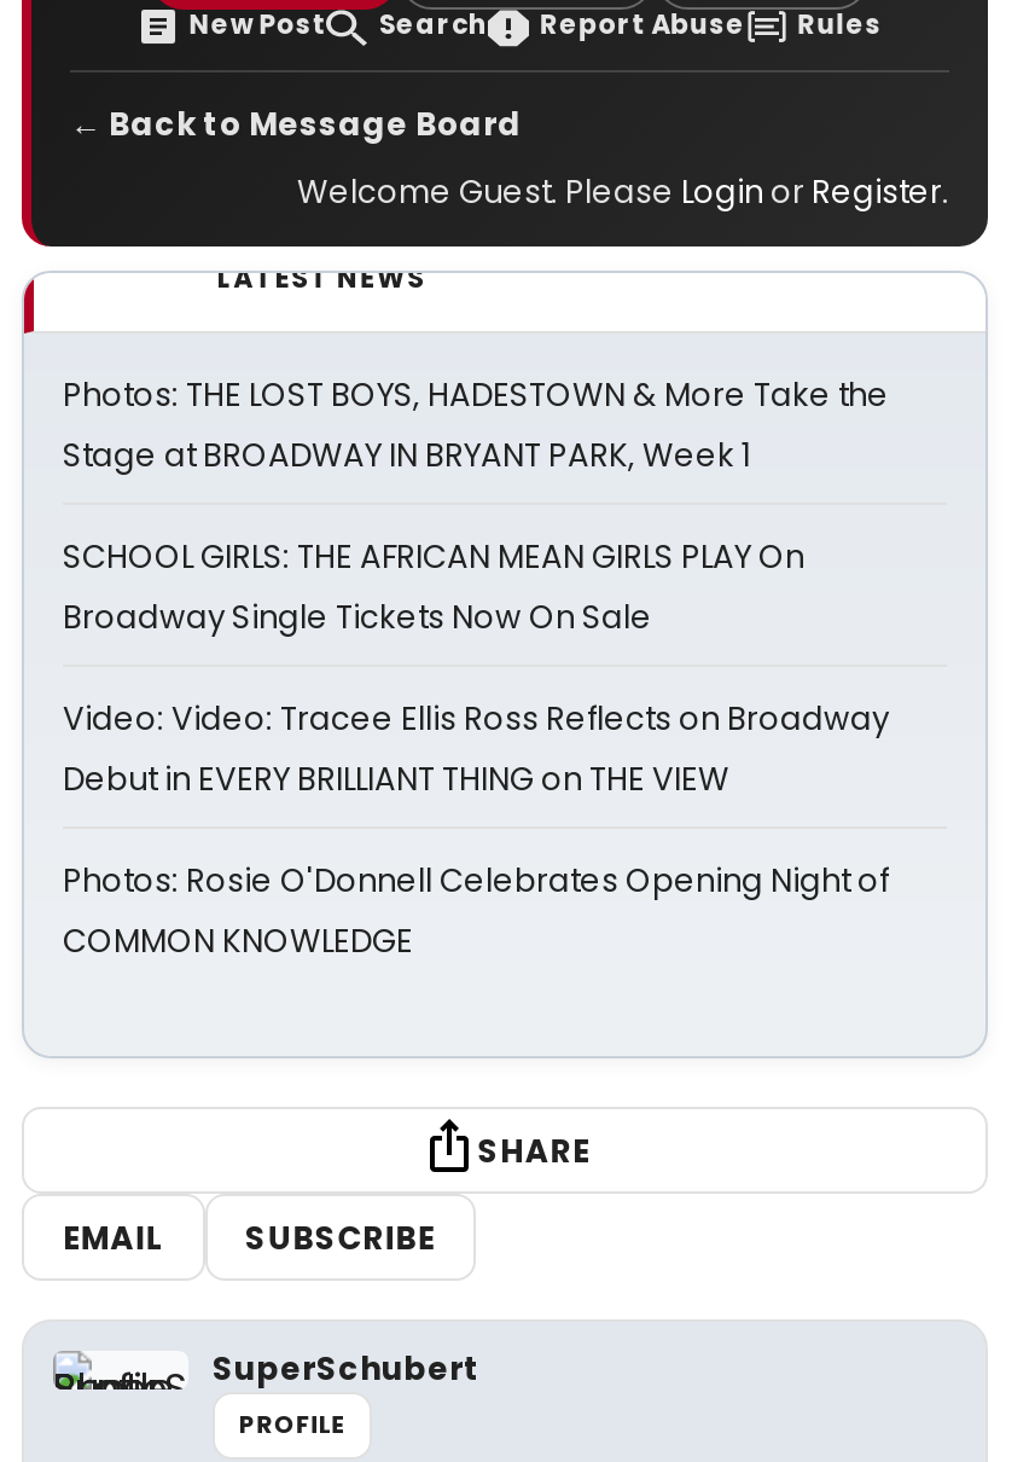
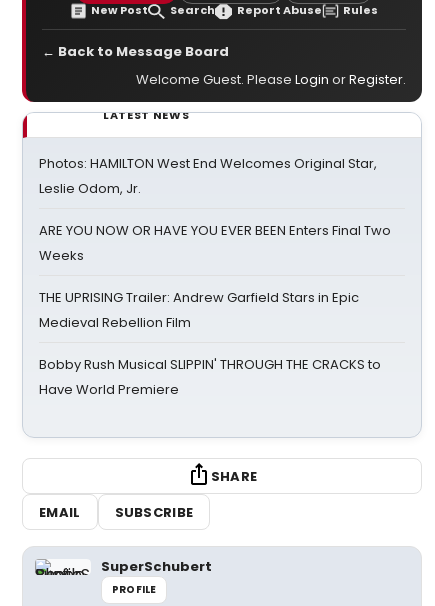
- Photos: THE LOST BOYS, HADESTOWN & More Take the
- Stage at BROADWAY IN BRYANT PARK, Week 1
+ Photos: HAMILTON West End Welcomes Original Star,
+ Leslie Odom, Jr.

- SCHOOL GIRLS: THE AFRICAN MEAN GIRLS PLAY On
- Broadway Single Tickets Now On Sale
+ ARE YOU NOW OR HAVE YOU EVER BEEN Enters Final Two
+ Weeks

- Video: Video: Tracee Ellis Ross Reflects on Broadway
- Debut in EVERY BRILLIANT THING on THE VIEW
+ THE UPRISING Trailer: Andrew Garfield Stars in Epic
+ Medieval Rebellion Film

- Photos: Rosie O'Donnell Celebrates Opening Night of
- COMMON KNOWLEDGE
+ Bobby Rush Musical SLIPPIN' THROUGH THE CRACKS to
+ Have World Premiere
